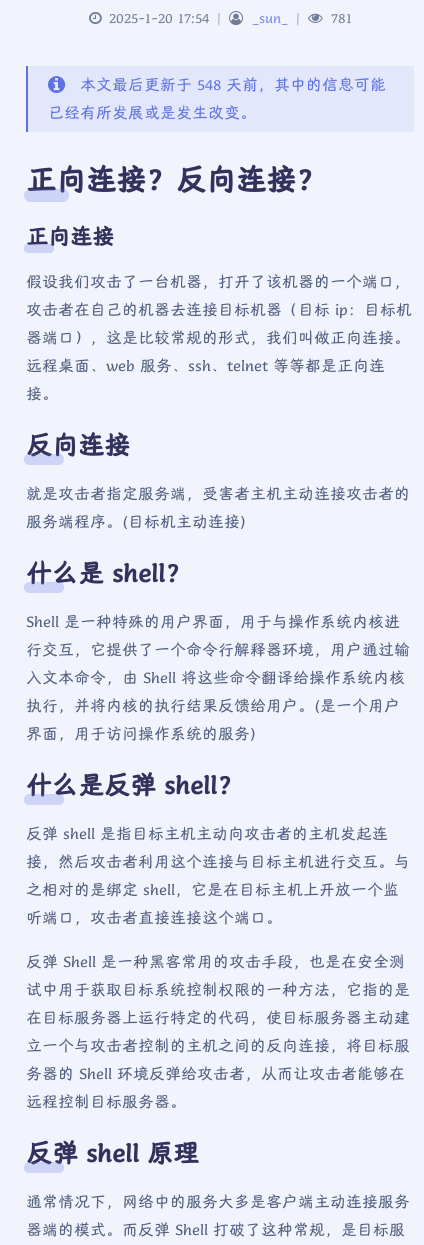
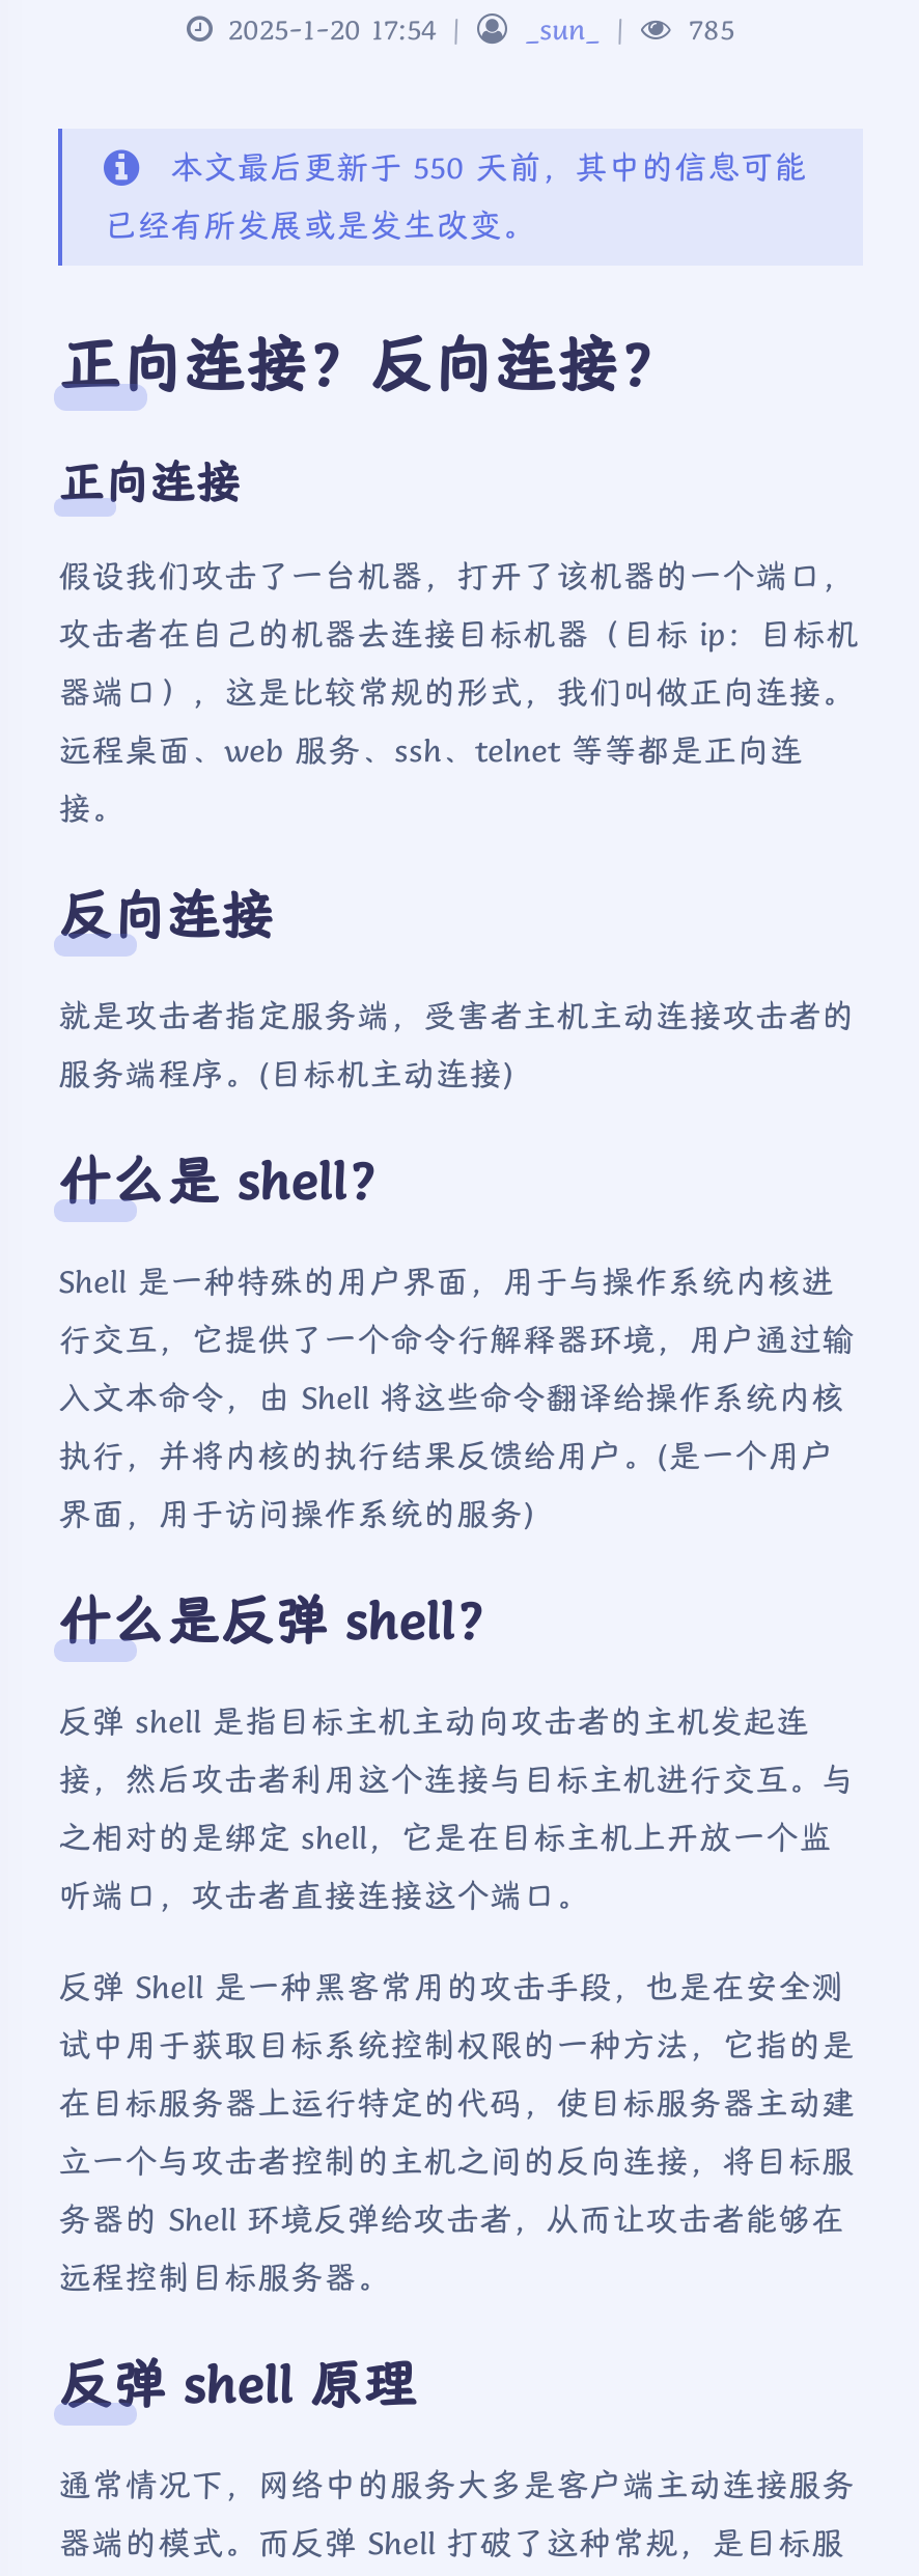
- 781
+ 785

- 本文最后更新于 548 天前，其中的信息可能
+ 本文最后更新于 550 天前，其中的信息可能
